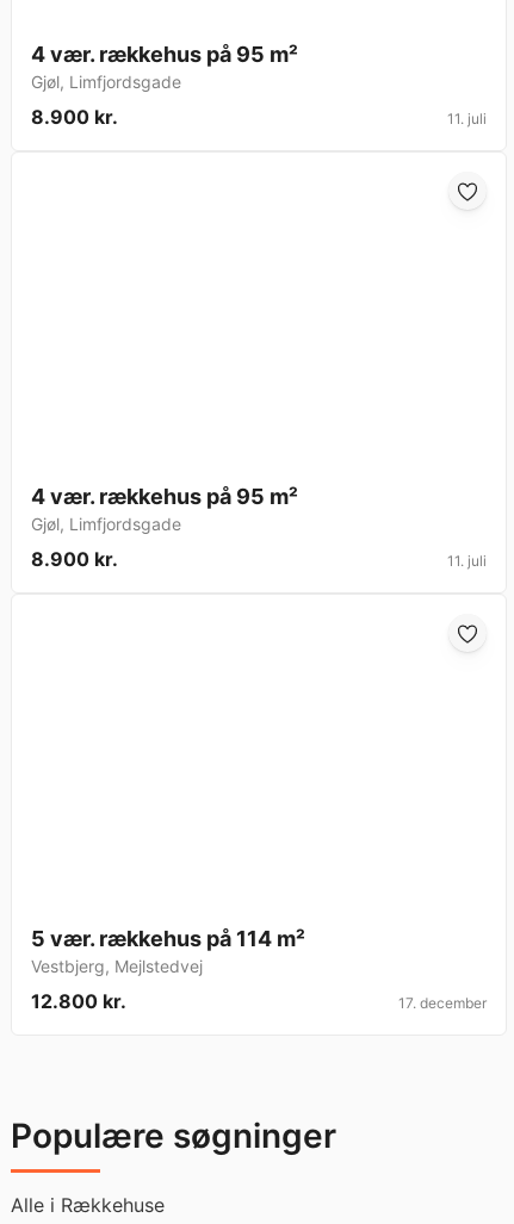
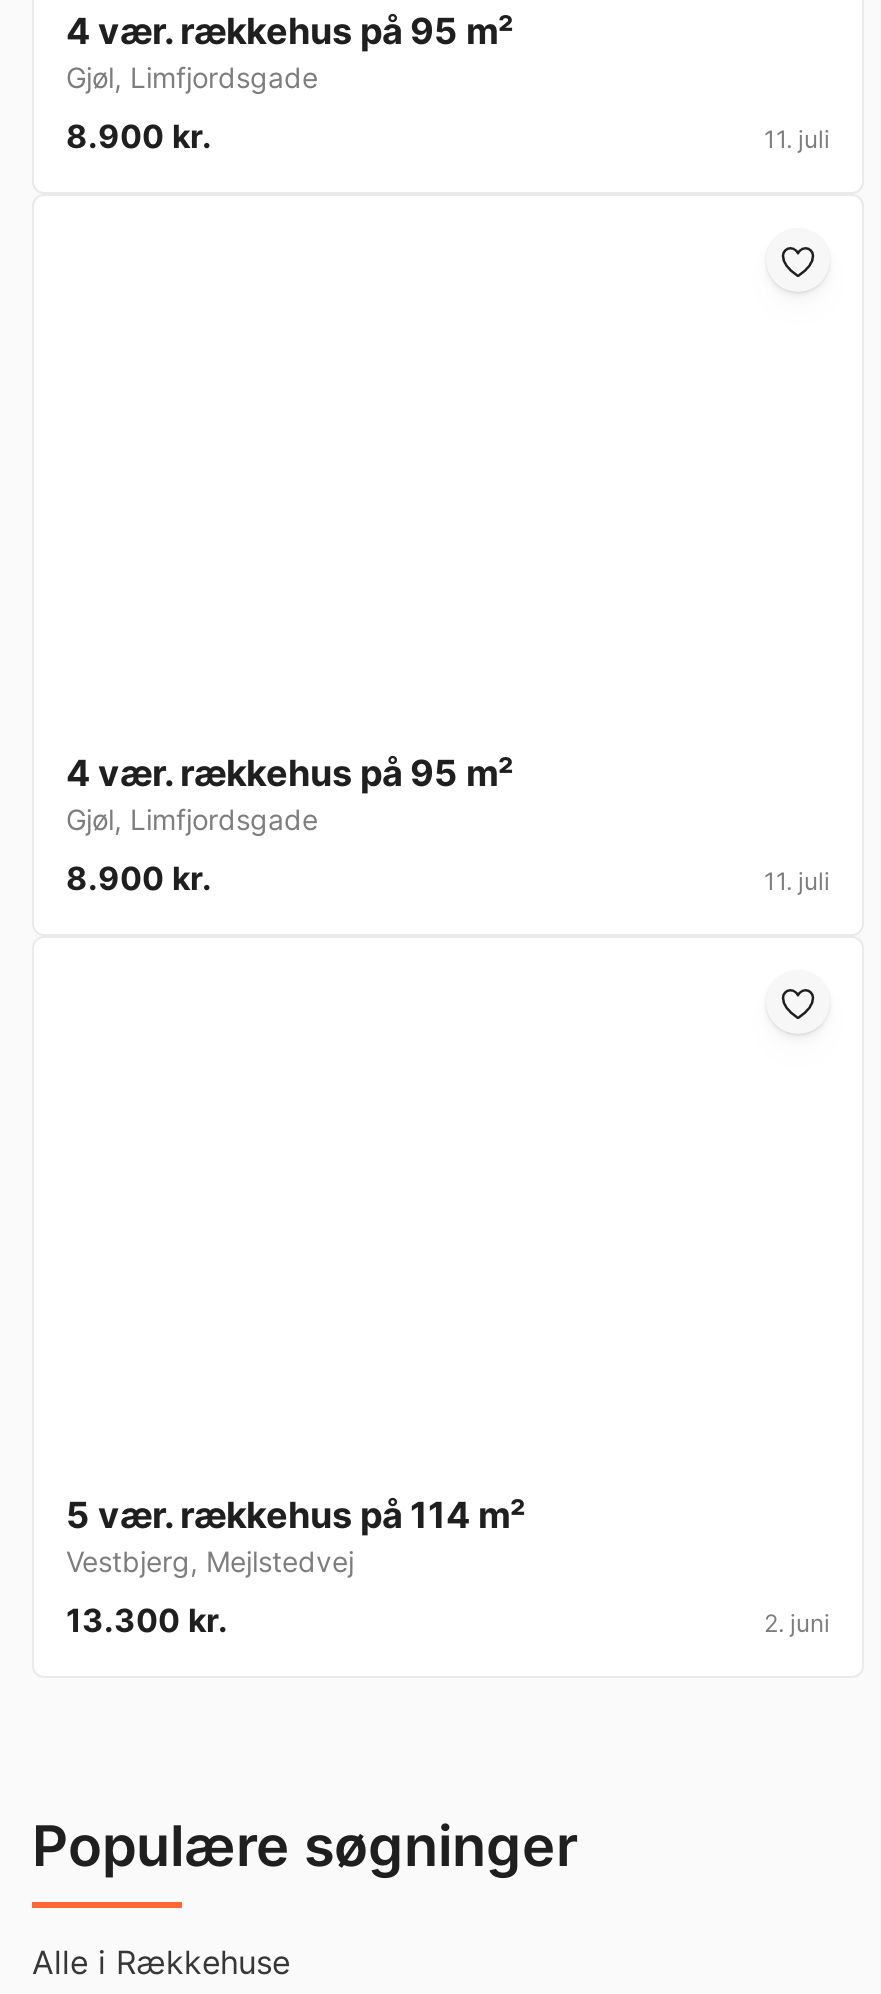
- 12.800 kr.
- 17. december
+ 13.300 kr.
+ 2. juni
